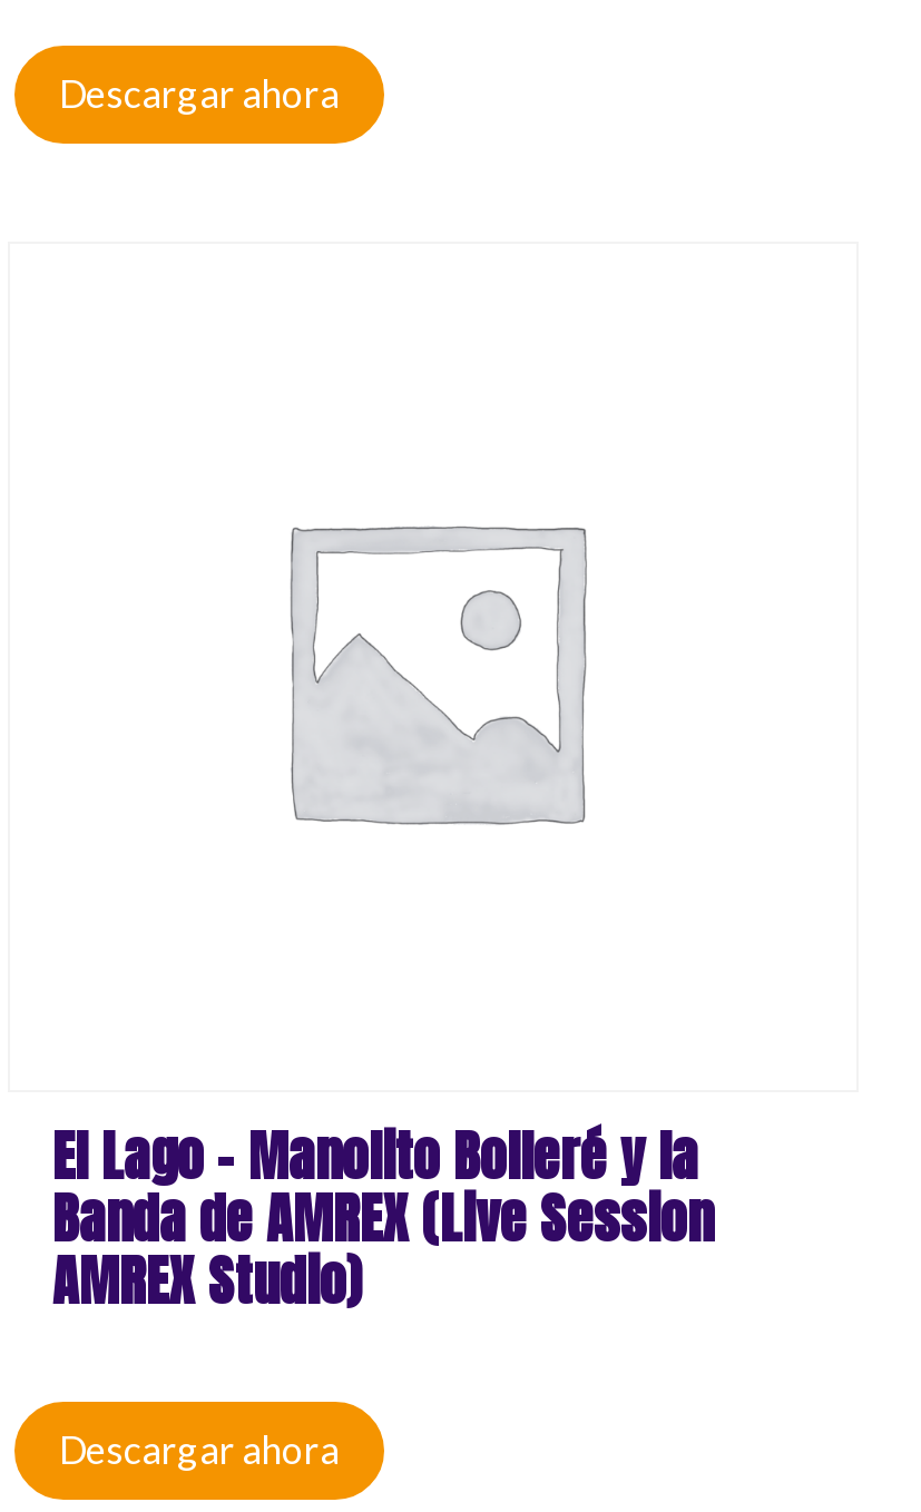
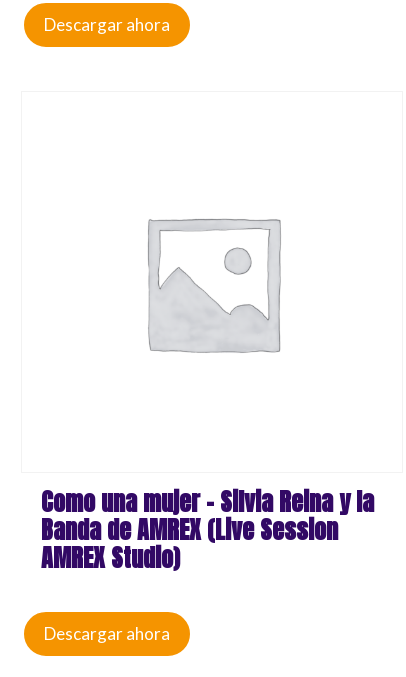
- El Lago – Manolito Bolleré y la
+ Como una mujer – Silvia Reina y la
